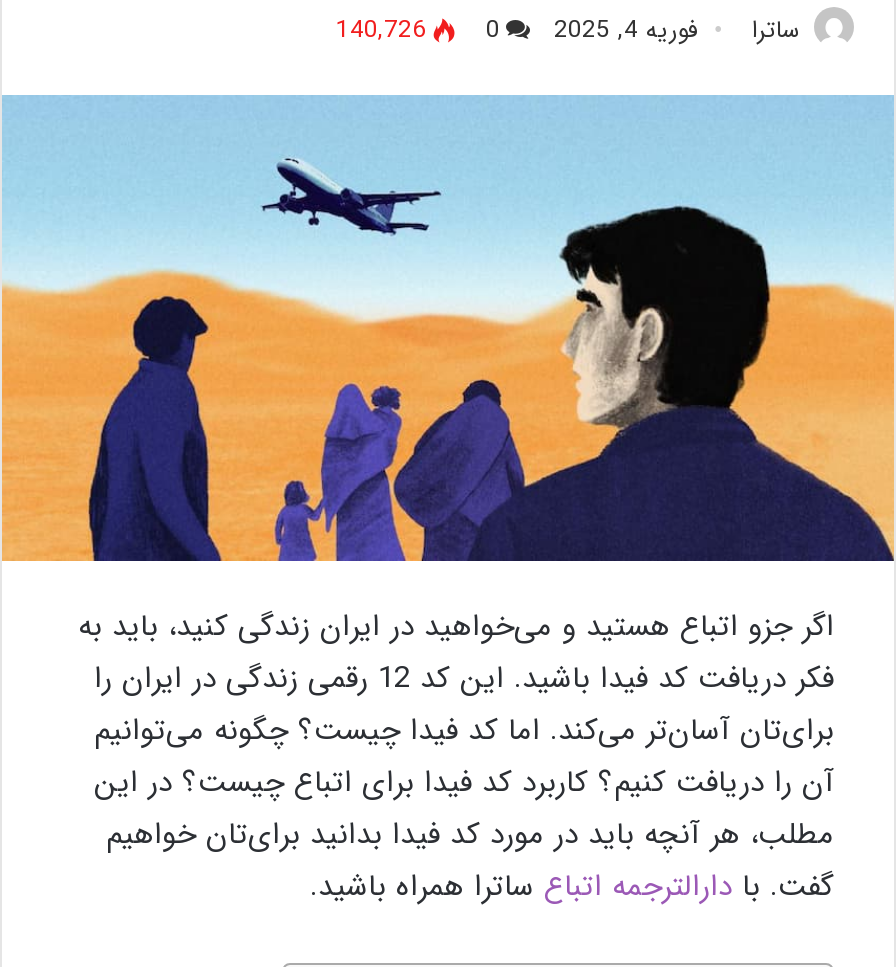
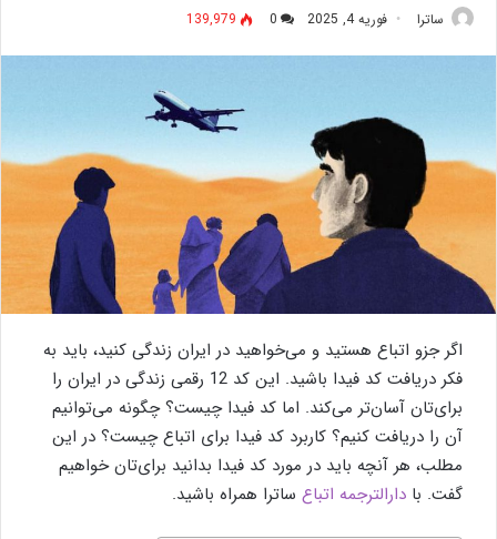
- 140,726 0
+ 139,979 0
